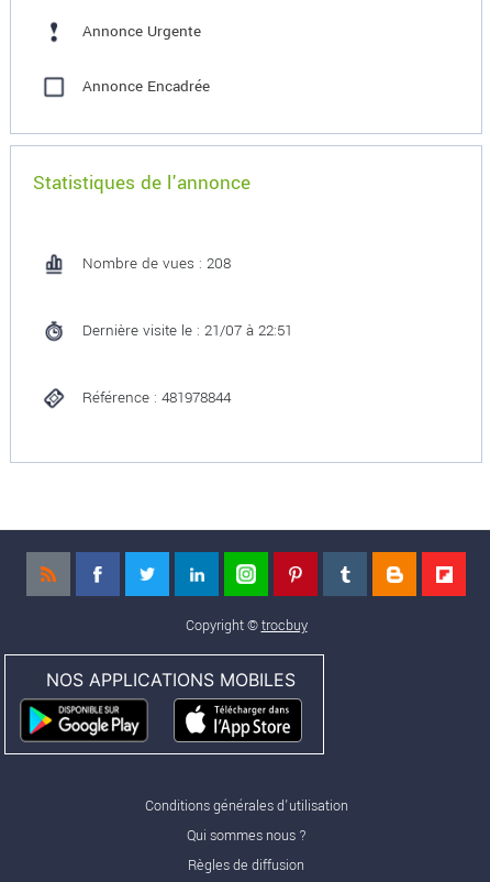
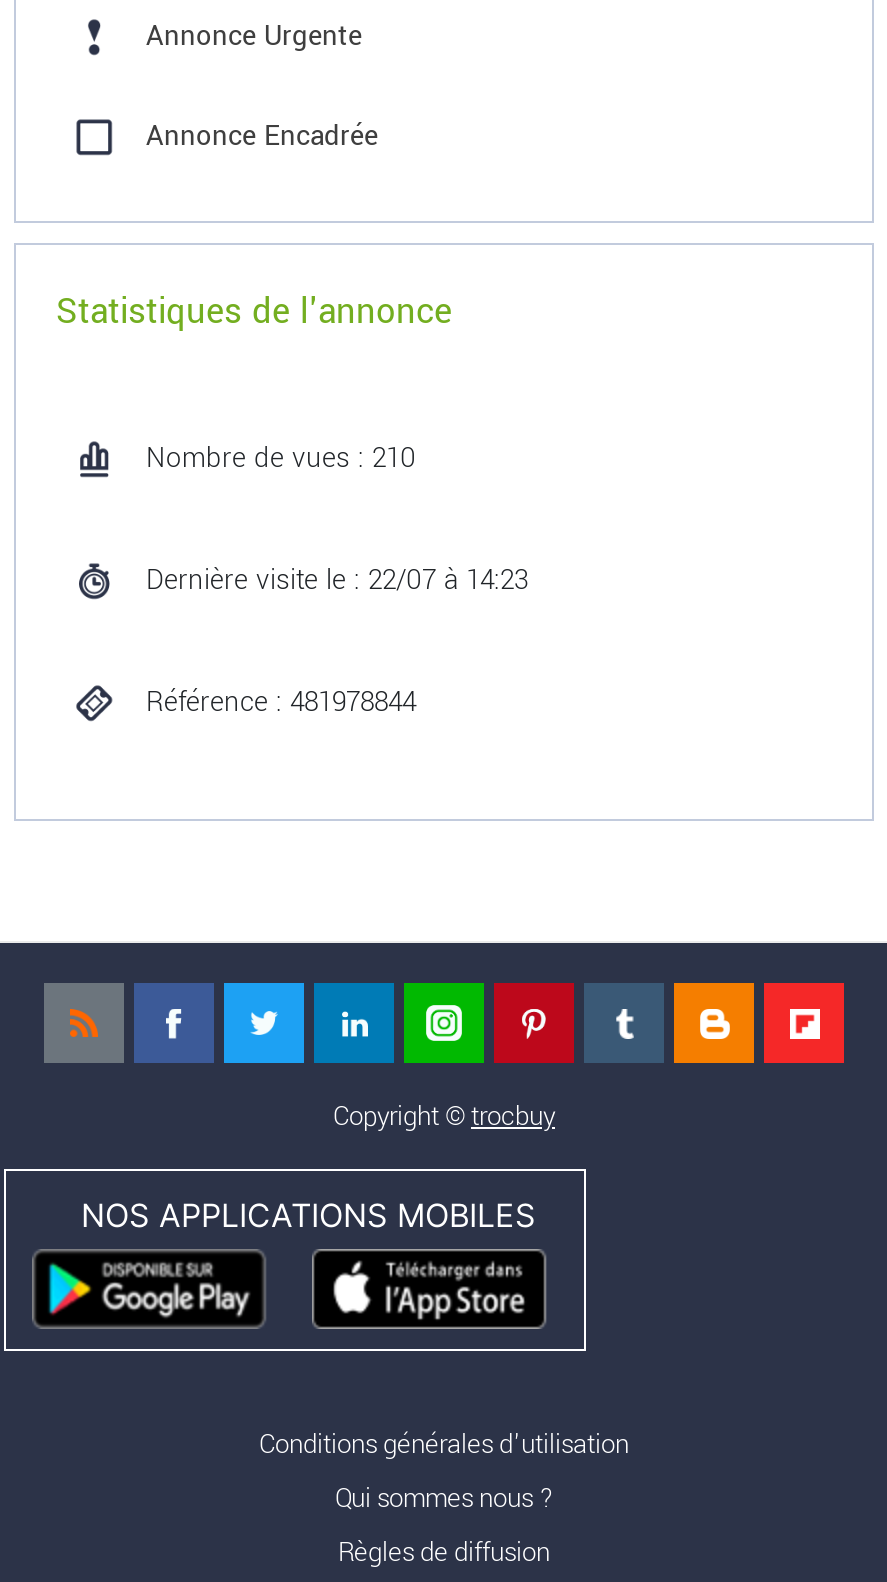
- Nombre de vues : 208
+ Nombre de vues : 210

- Dernière visite le : 21/07 à 22:51
+ Dernière visite le : 22/07 à 14:23
